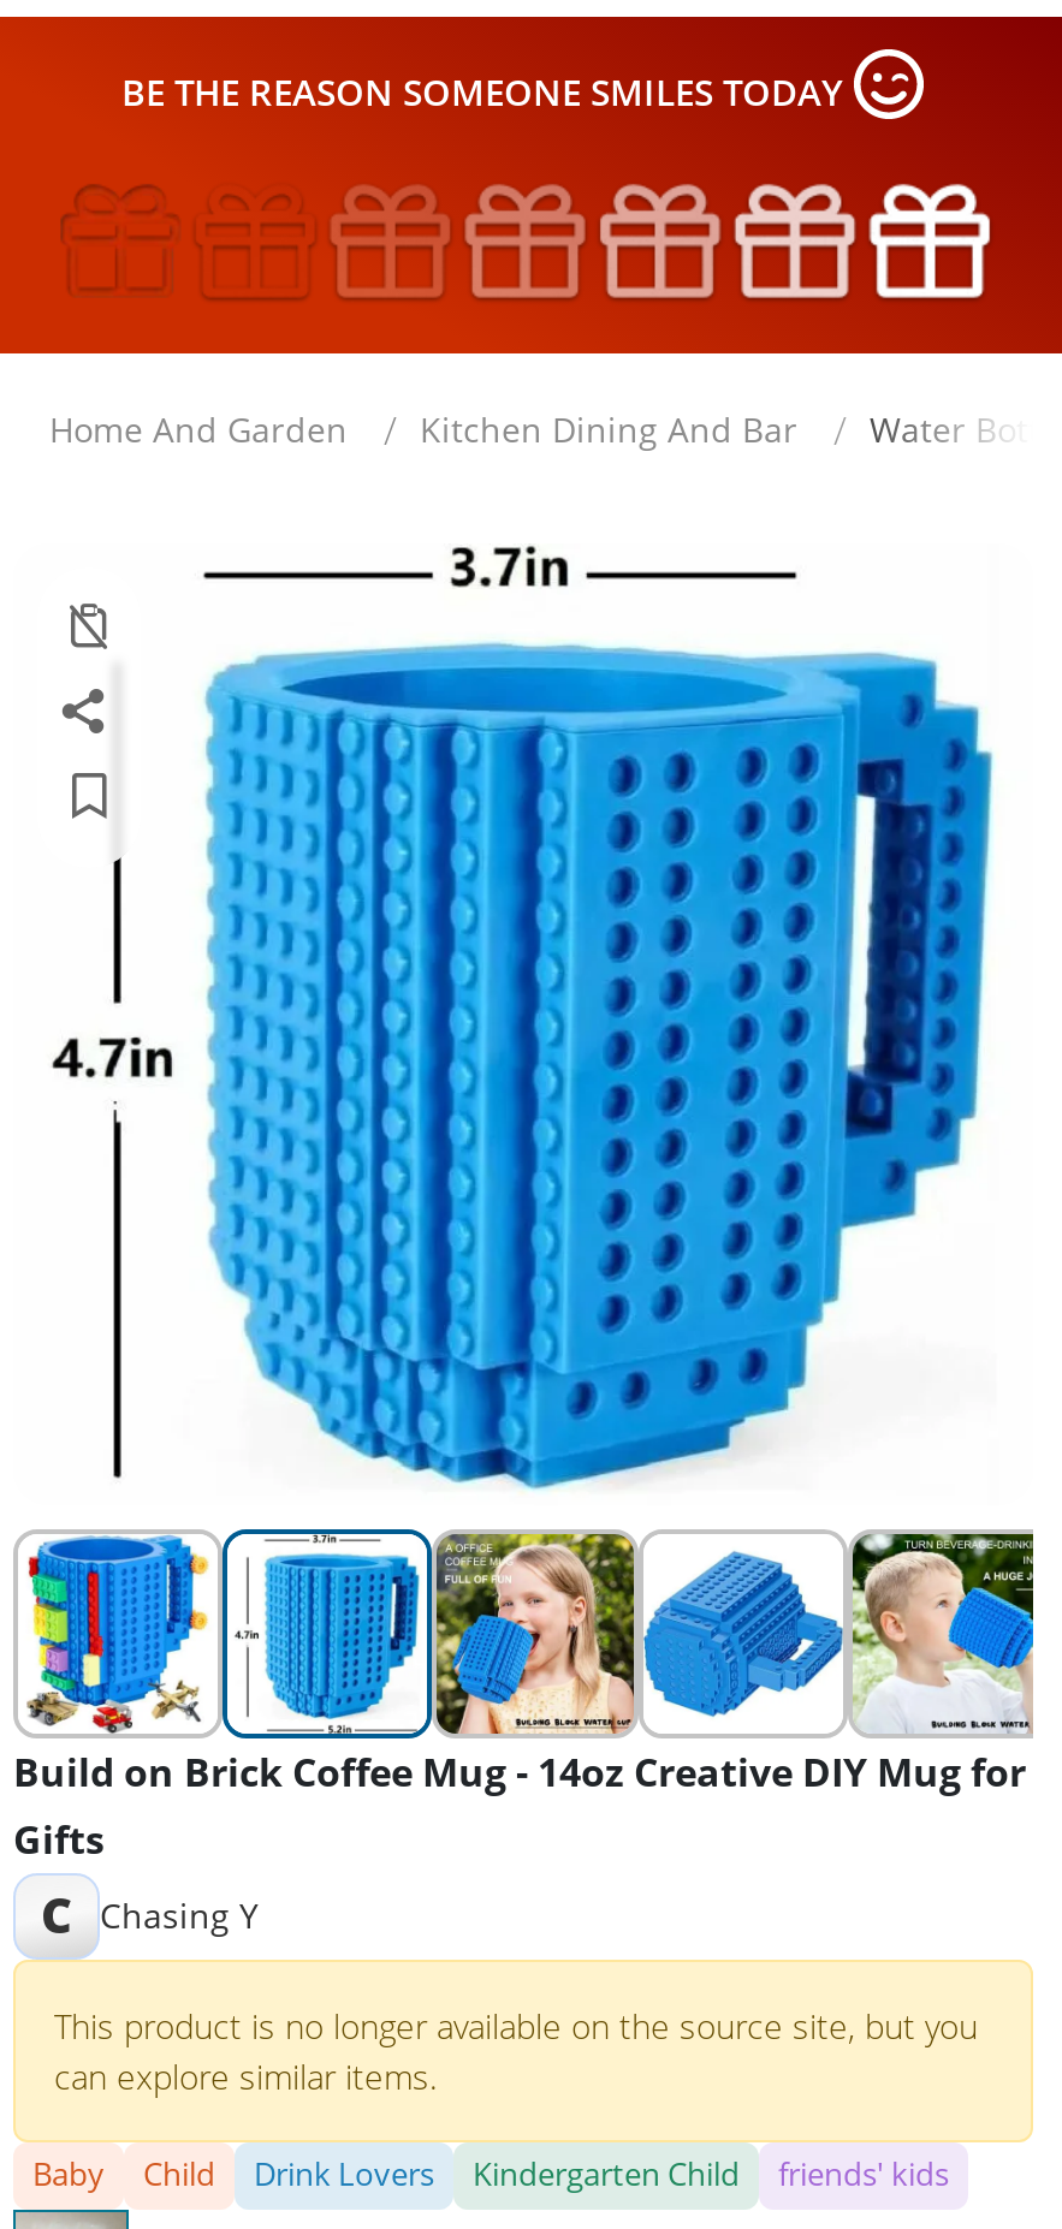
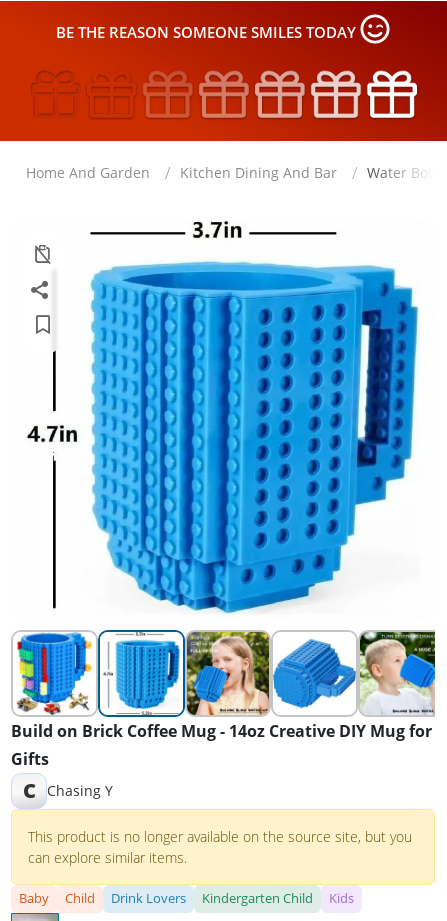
- friends' kids
+ Kids
